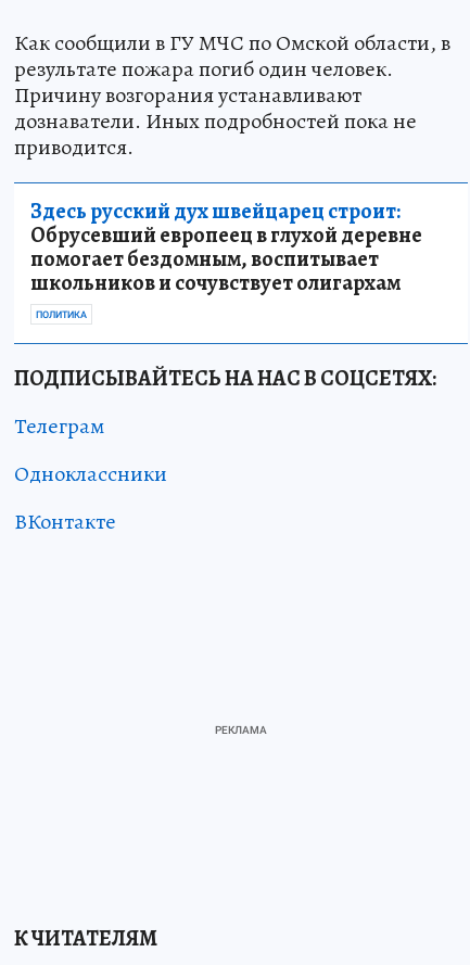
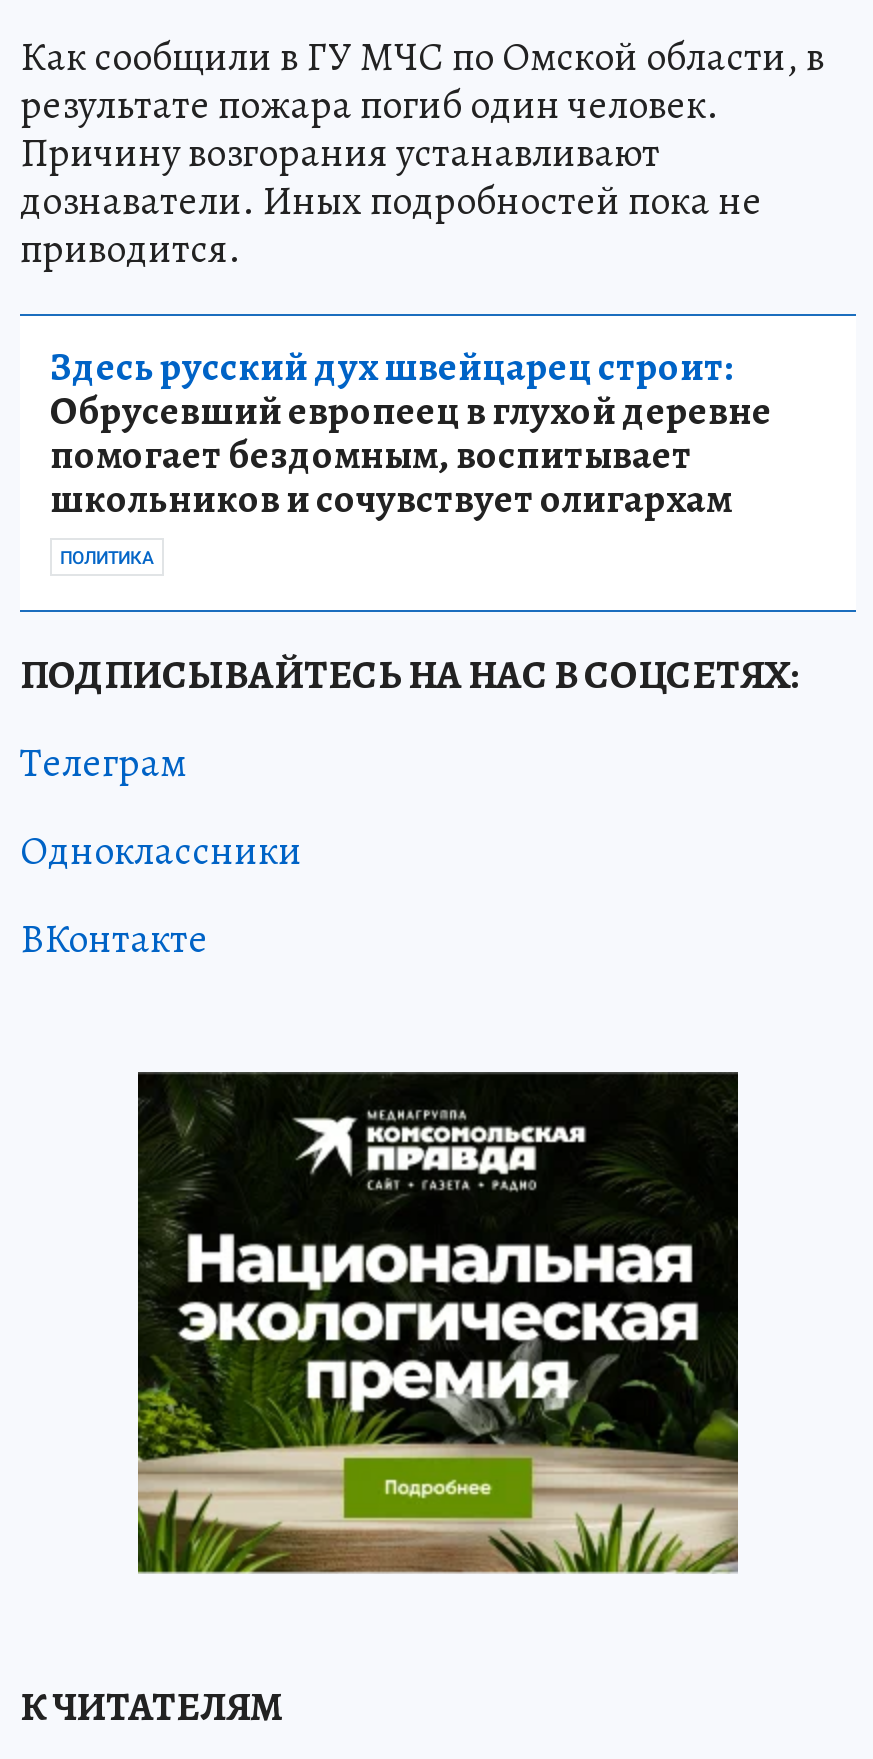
+ [image]
